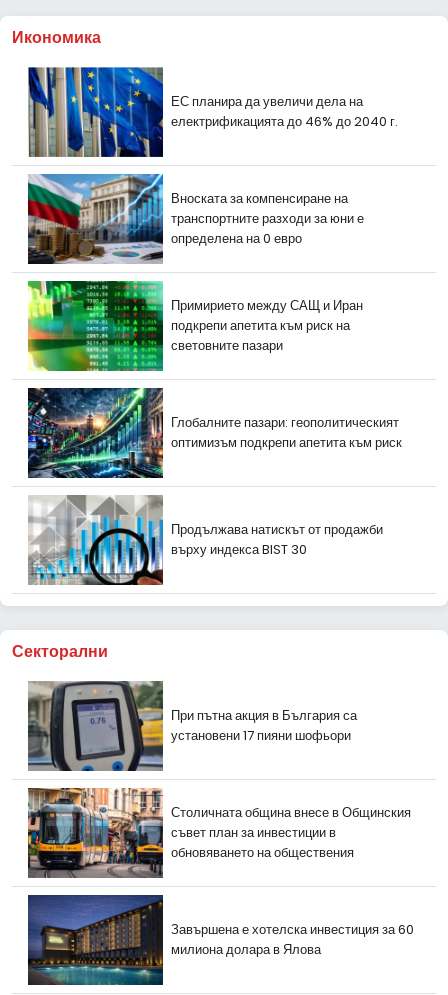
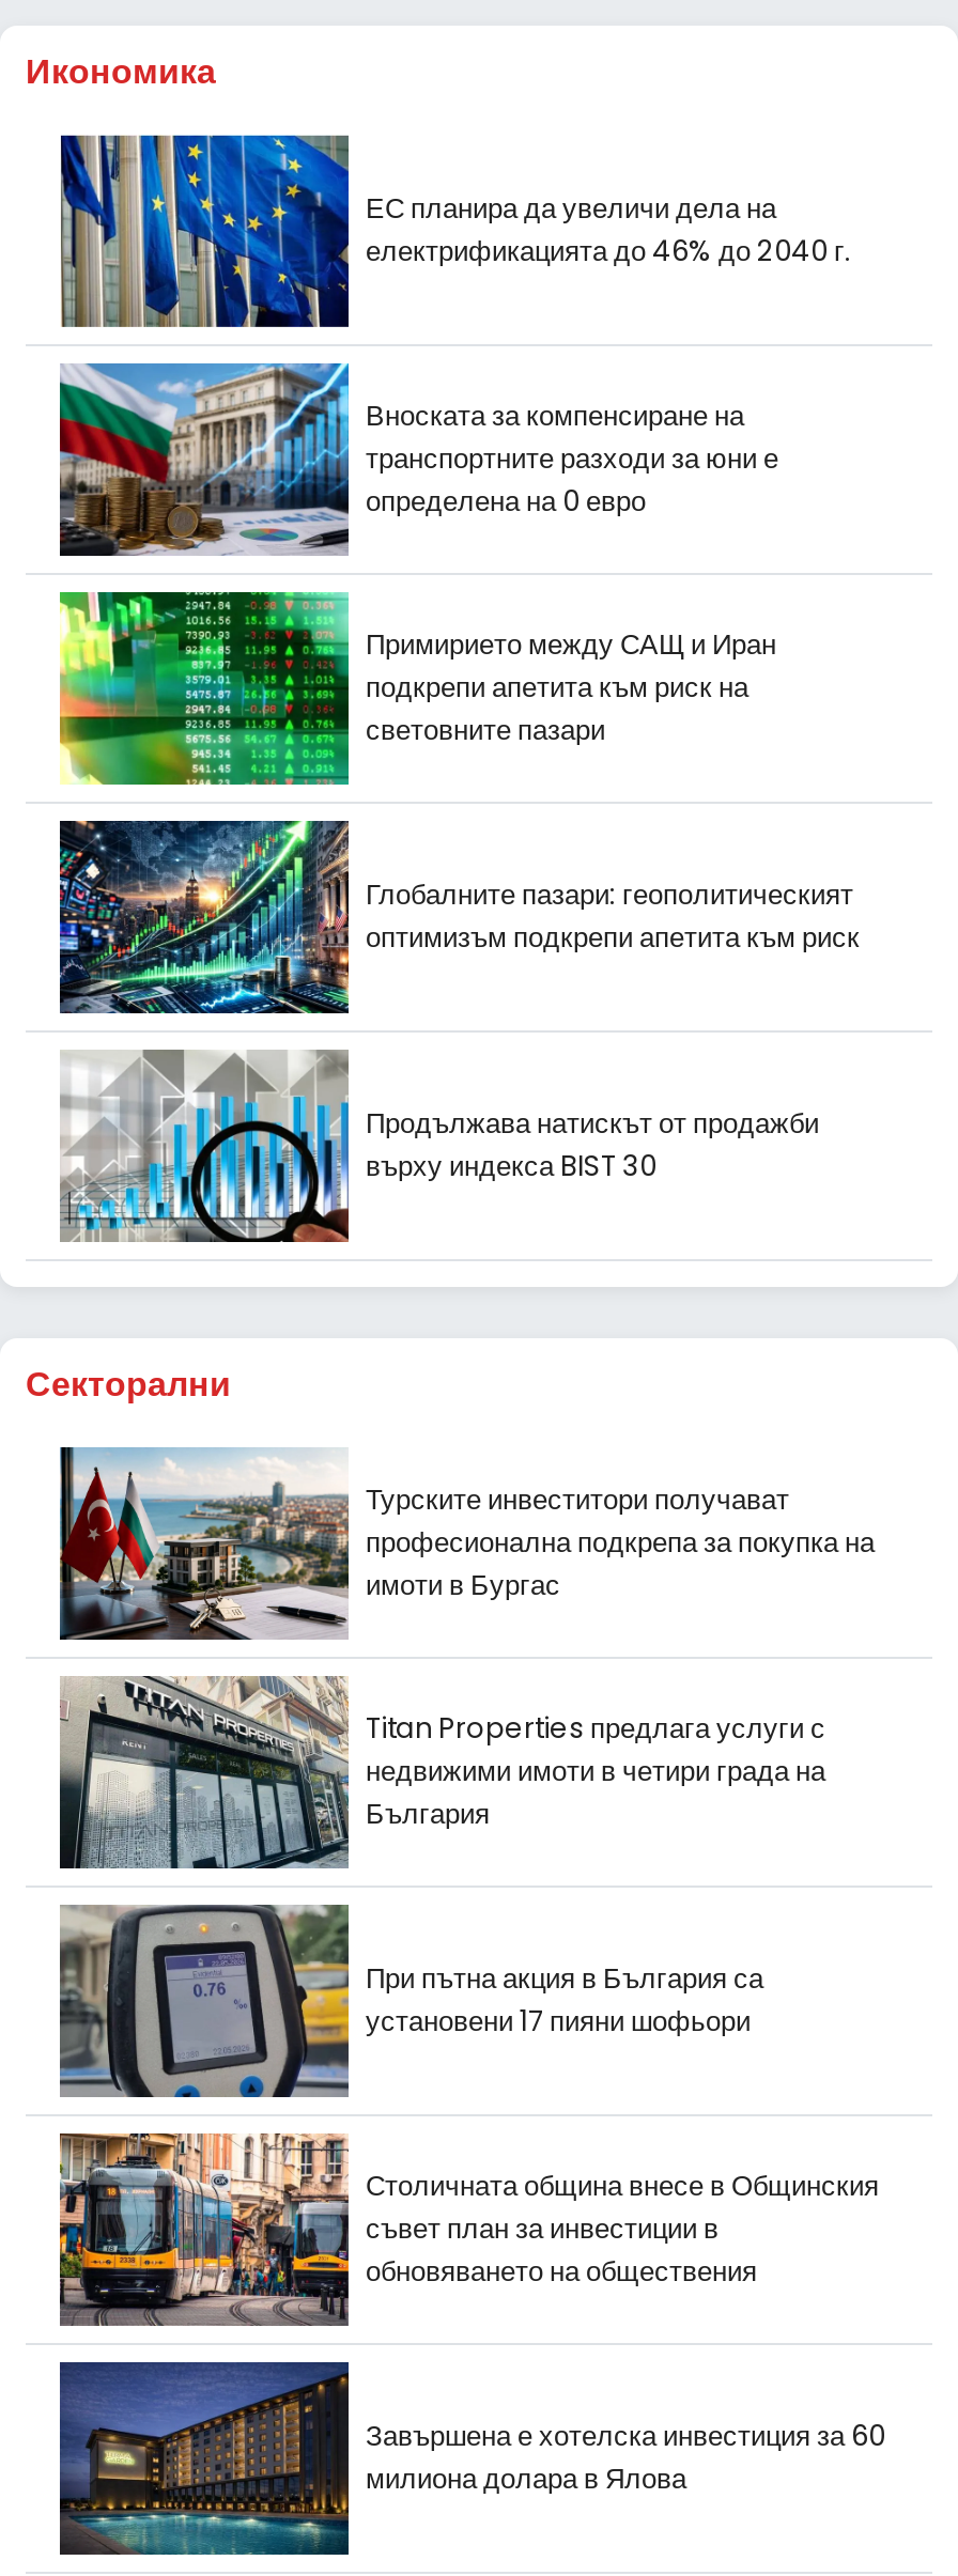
+ [image]
+ Titan Properties предлага услуги с
+ недвижими имоти в четири града на
+ България

+ [image]
+ Турските инвеститори получават
+ професионална подкрепа за покупка на
+ имоти в Бургас
